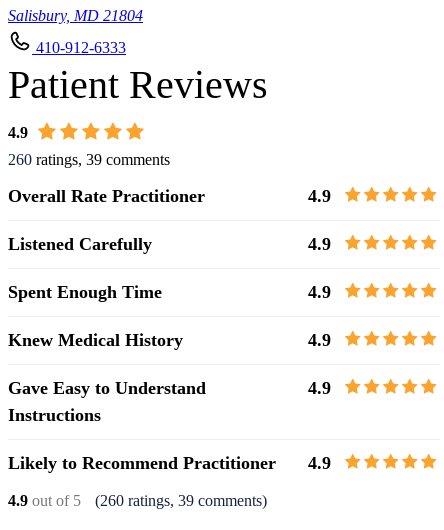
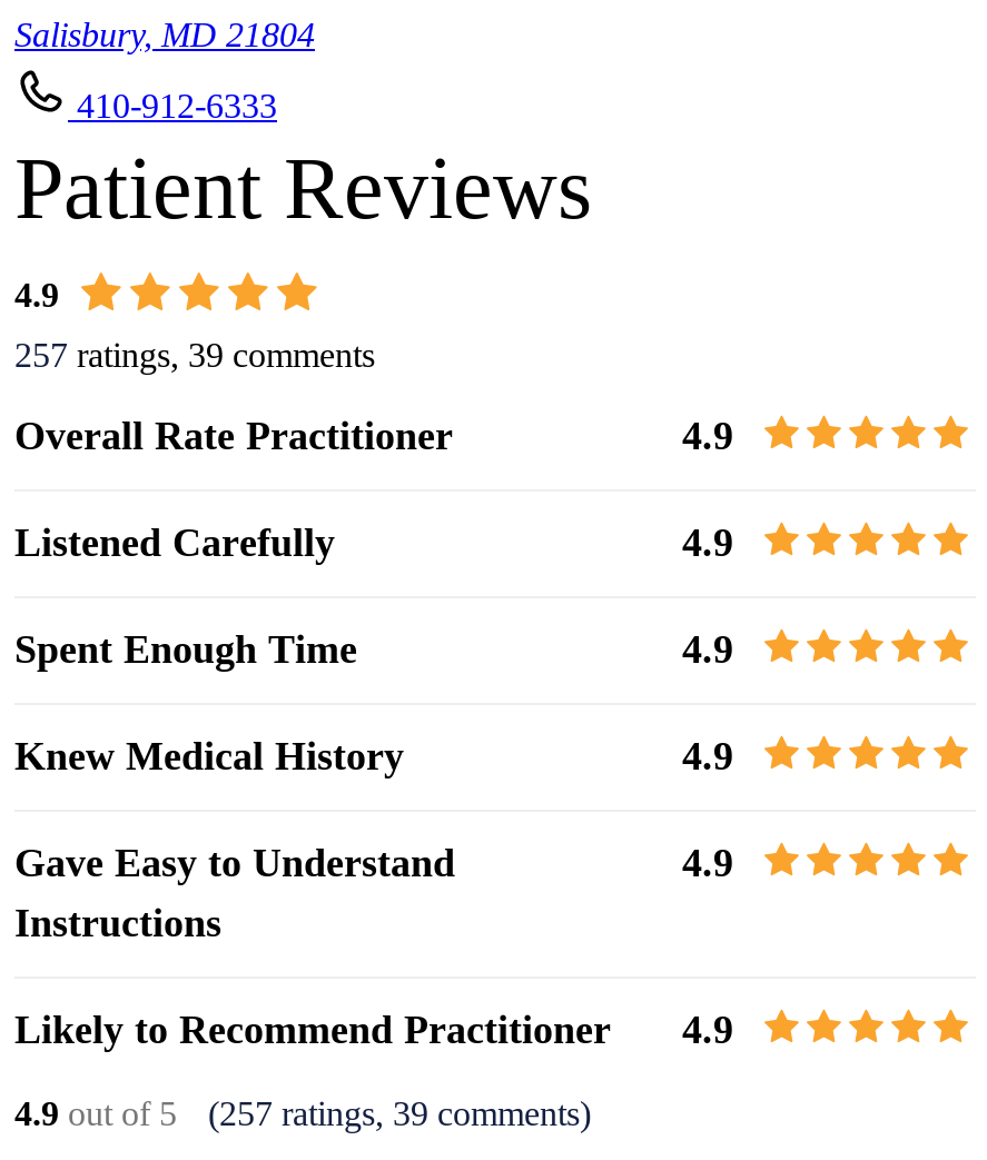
- 260 ratings, 39 comments
+ 257 ratings, 39 comments

- (260 ratings, 39 comments)
+ (257 ratings, 39 comments)
